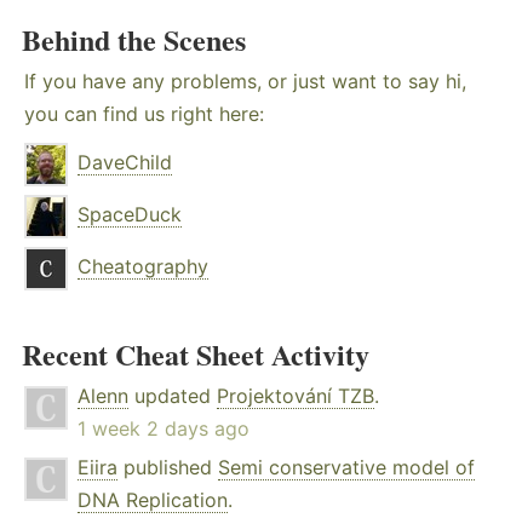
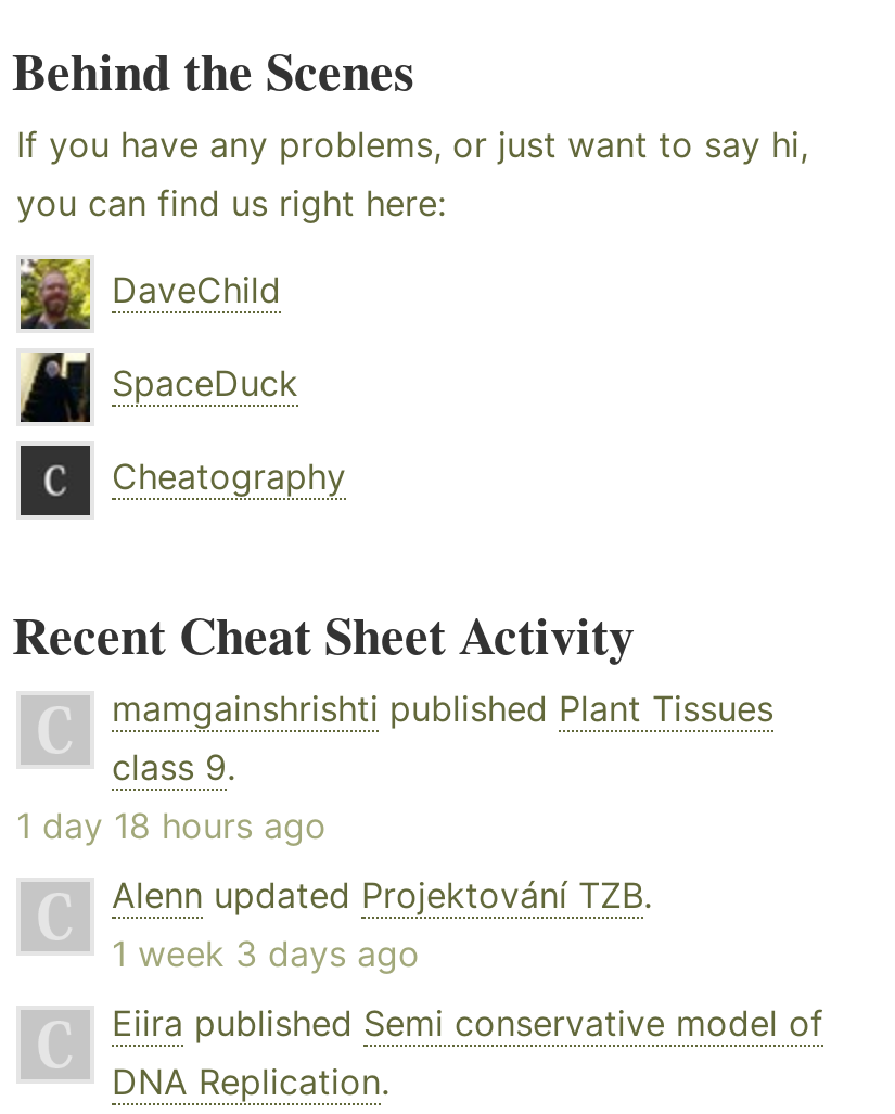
+ mamgainshrishti published Plant Tissues
+ class 9.
+ 1 day 18 hours ago

- 1 week 2 days ago
+ 1 week 3 days ago
